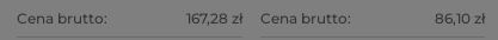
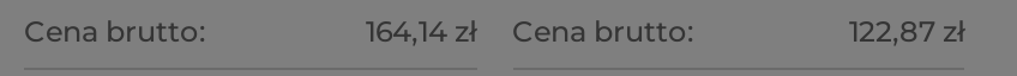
- 167,28 zł Cena brutto:
+ 164,14 zł Cena brutto:

- 86,10 zł
+ 122,87 zł
